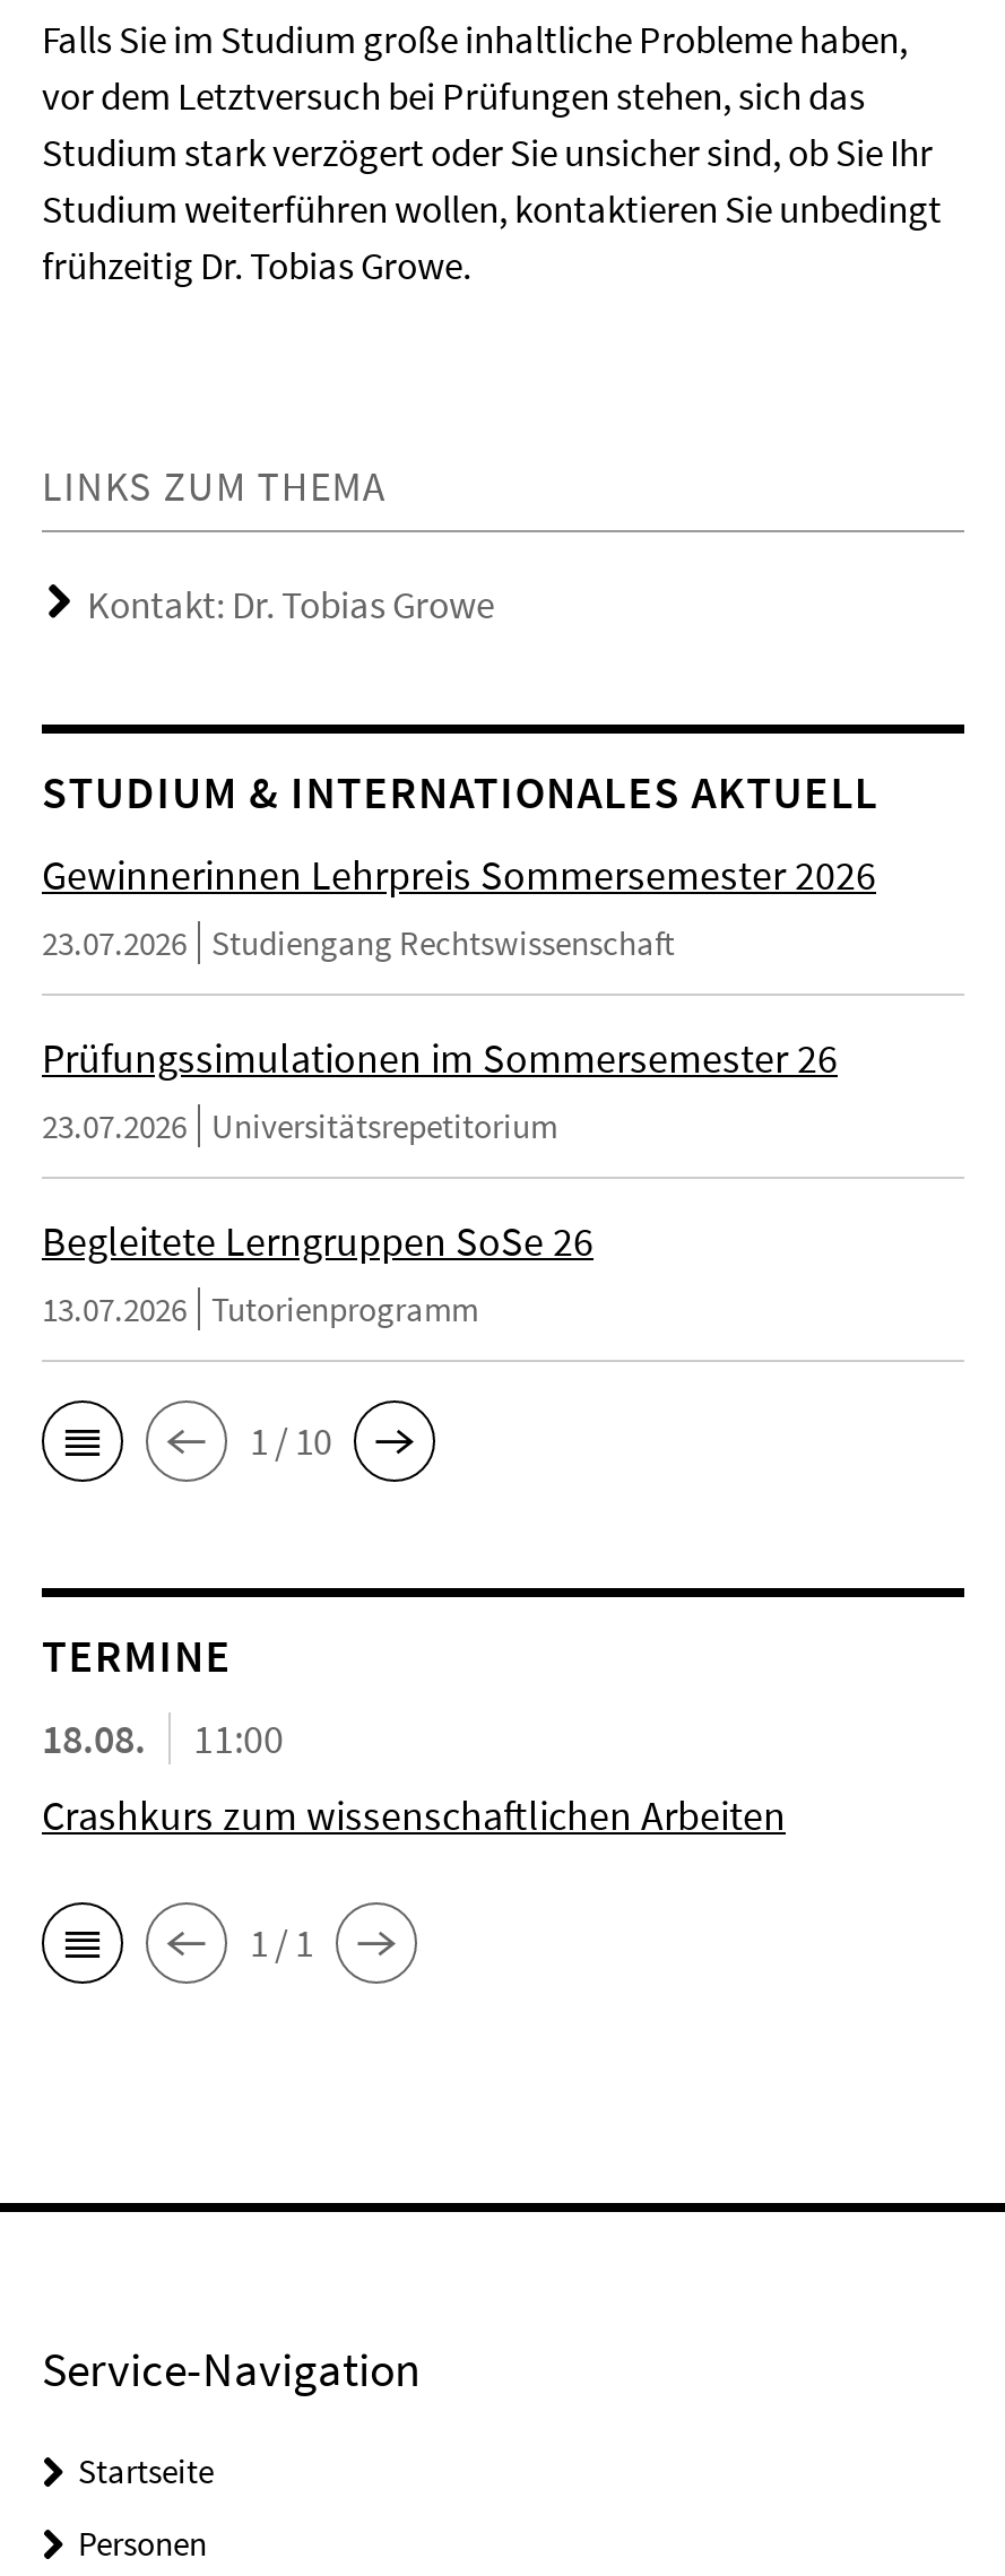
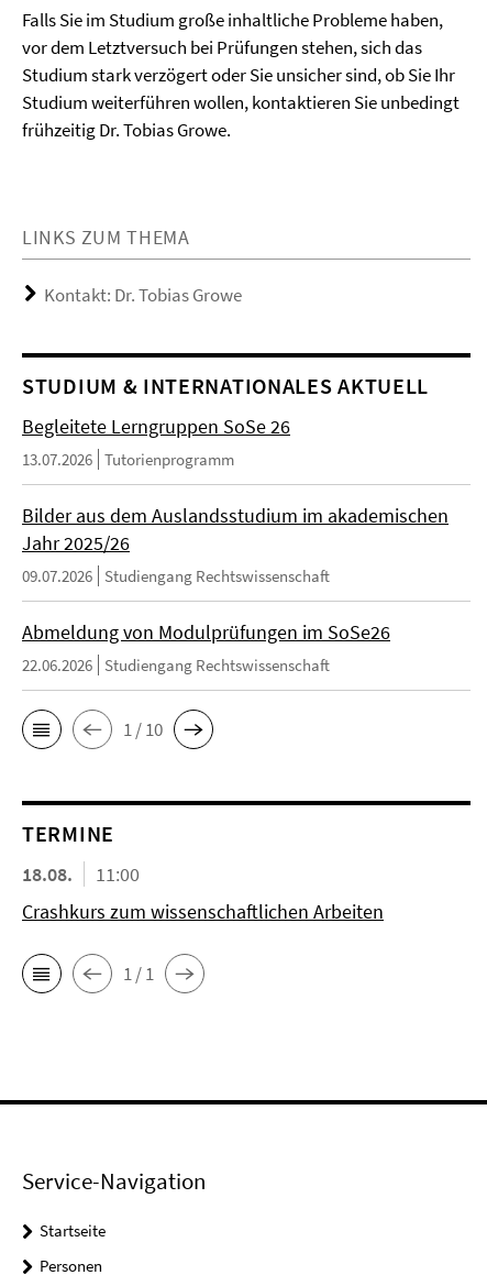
- Gewinnerinnen Lehrpreis Sommersemester 2026
- 23.07.2026 Studiengang Rechtswissenschaft
- Prüfungssimulationen im Sommersemester 26
- 23.07.2026 Universitätsrepetitorium

moved up: Begleitete Lerngruppen SoSe 26 | 13.07.2026 Tutorienprogramm

+ Bilder aus dem Auslandsstudium im akademischen
+ Jahr 2025/26
+ 09.07.2026 Studiengang Rechtswissenschaft
+ Abmeldung von Modulprüfungen im SoSe26
+ 22.06.2026 Studiengang Rechtswissenschaft
